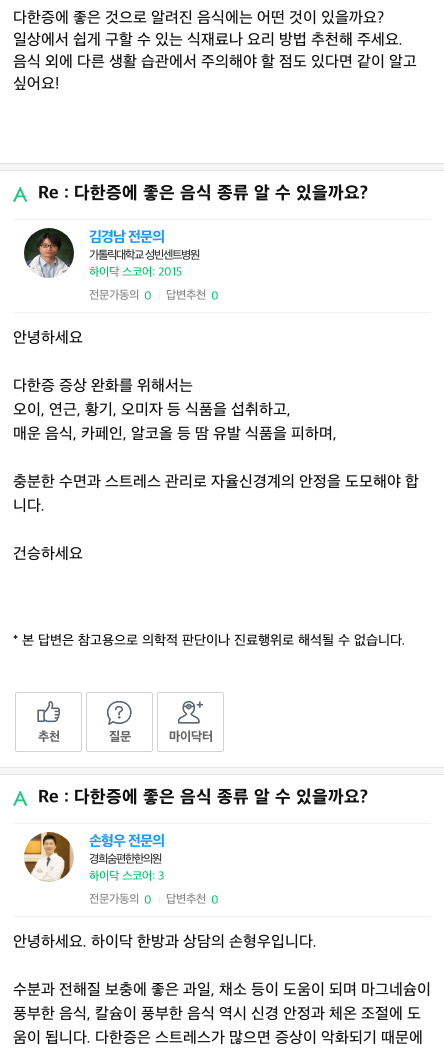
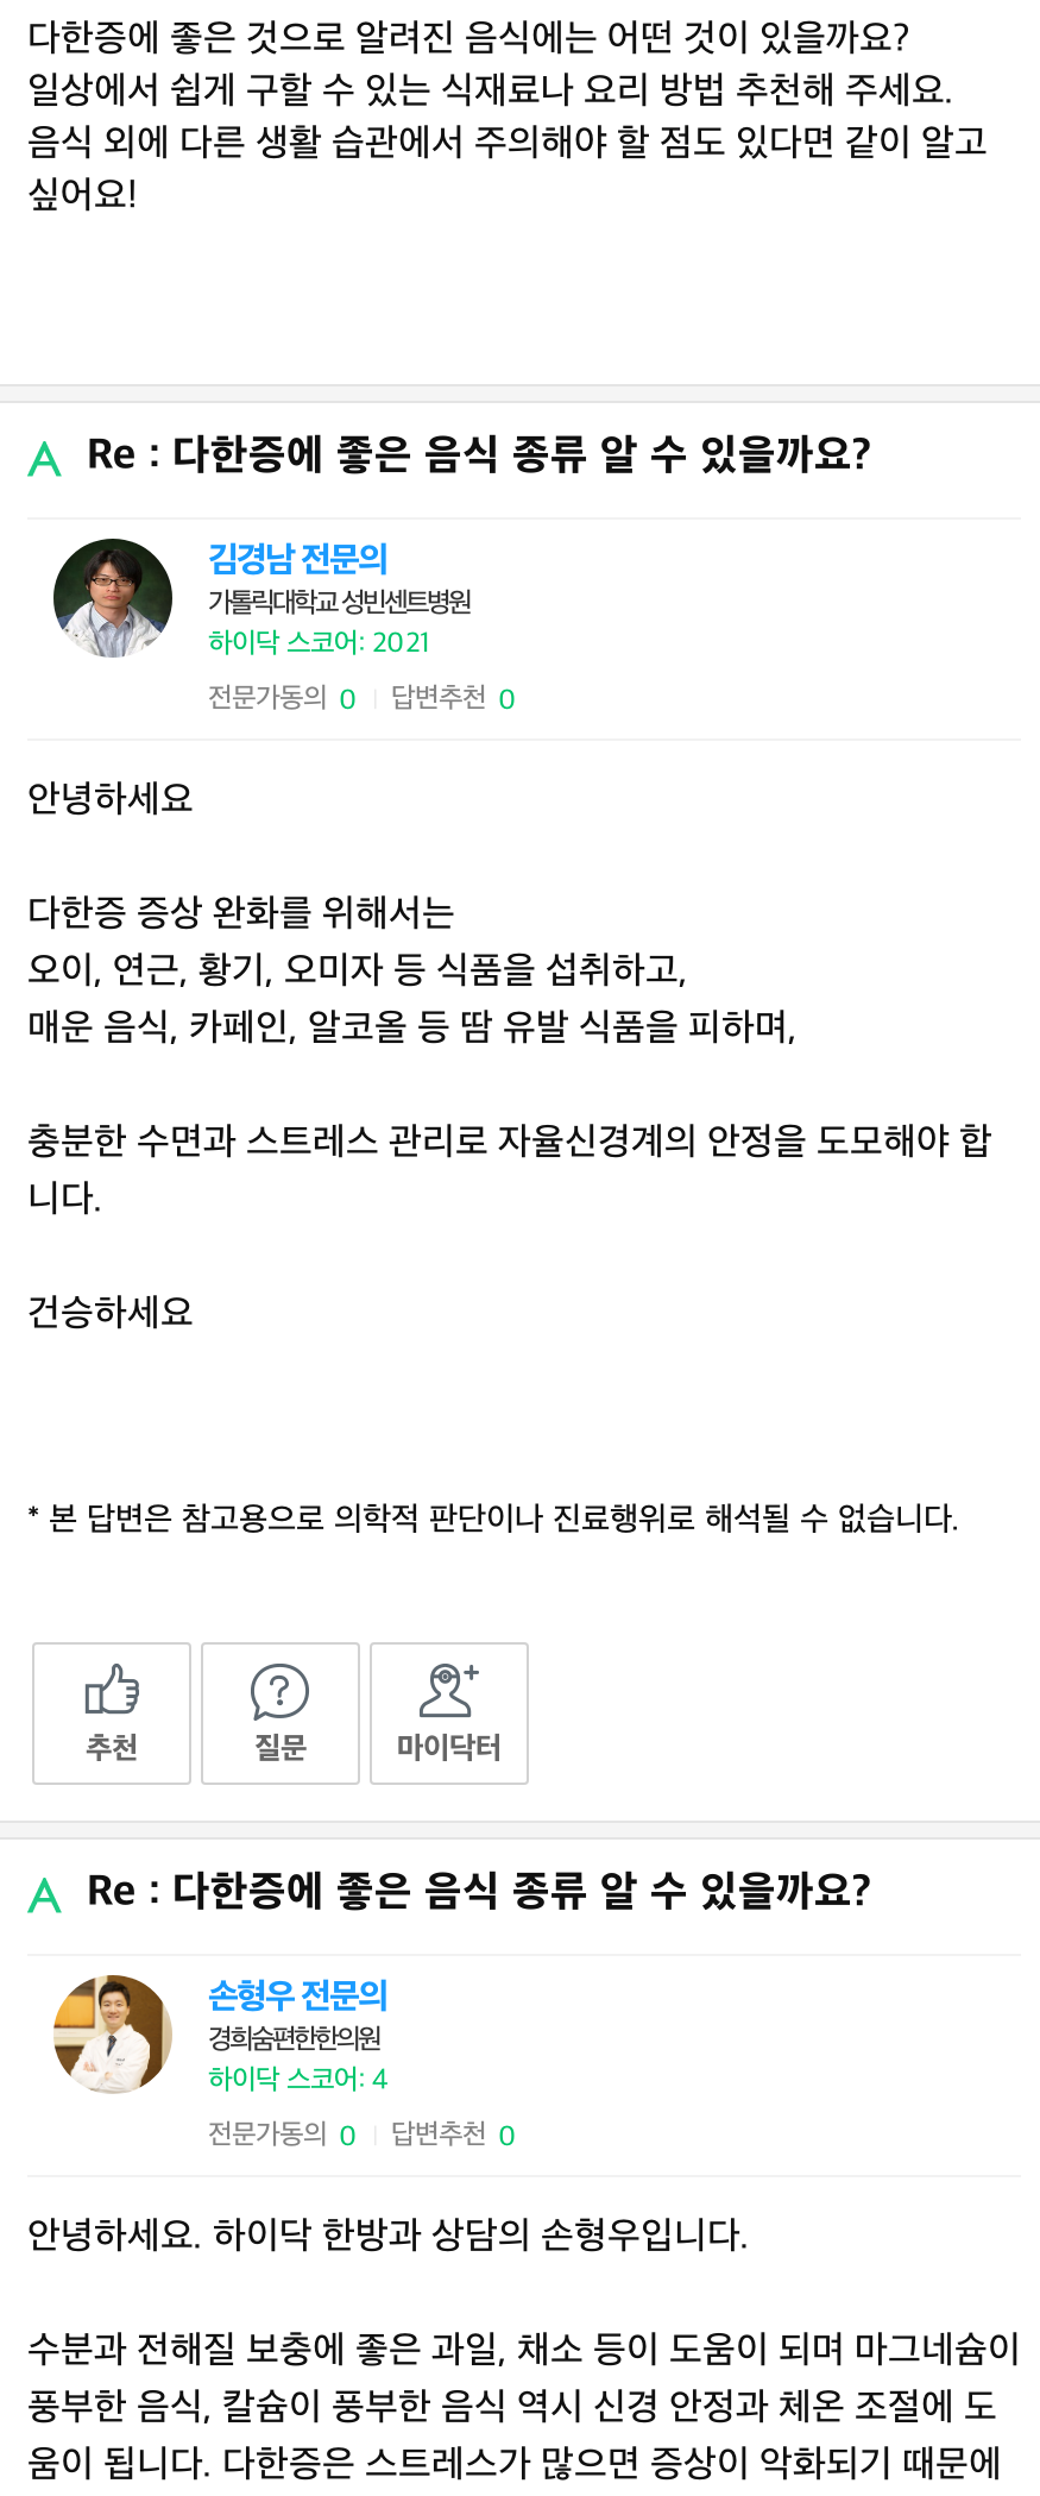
- 하이닥 스코어: 2015
+ 하이닥 스코어: 2021

- 하이닥 스코어: 3
+ 하이닥 스코어: 4
